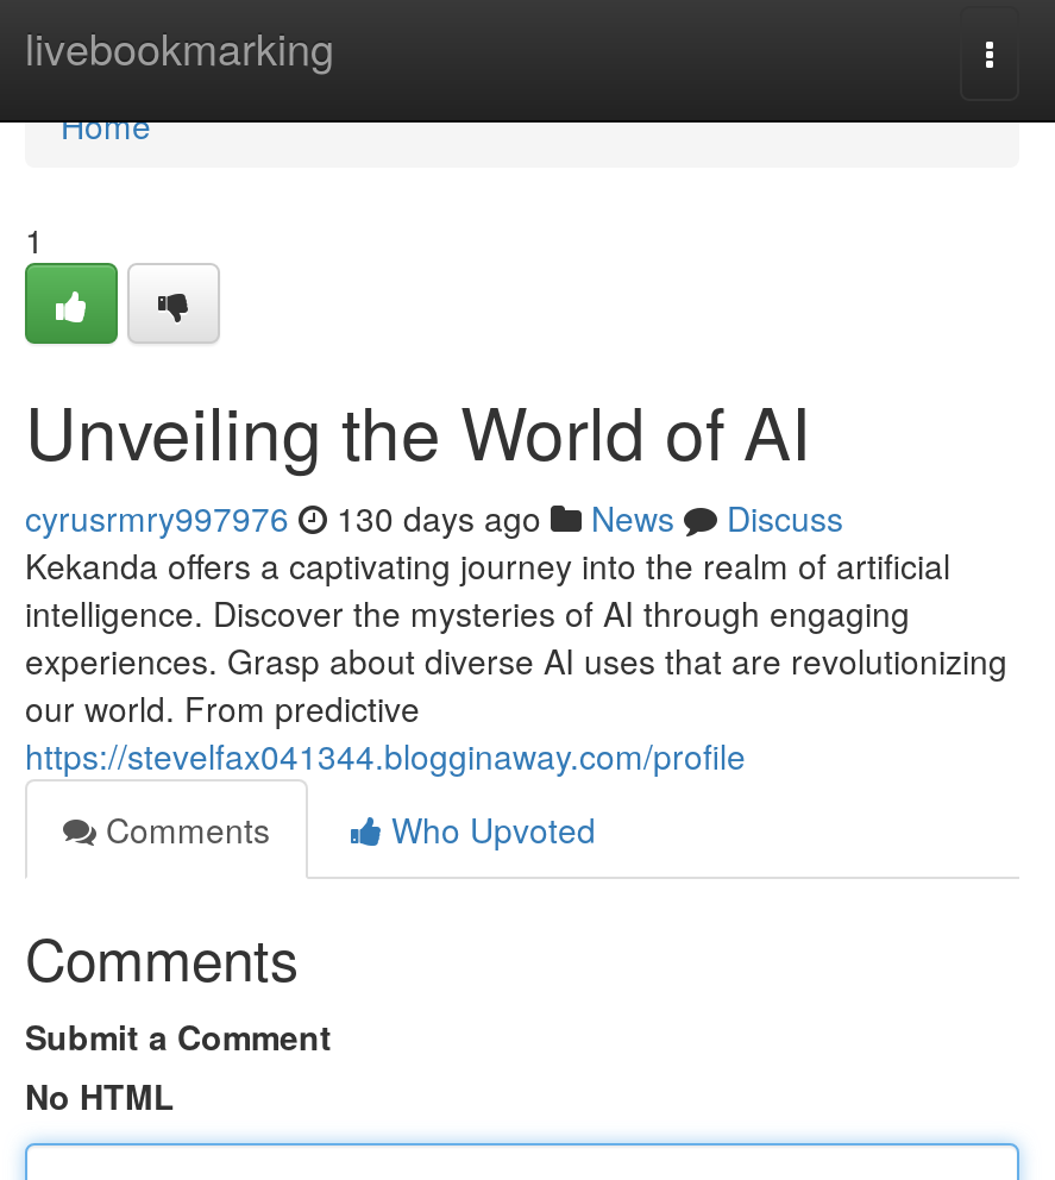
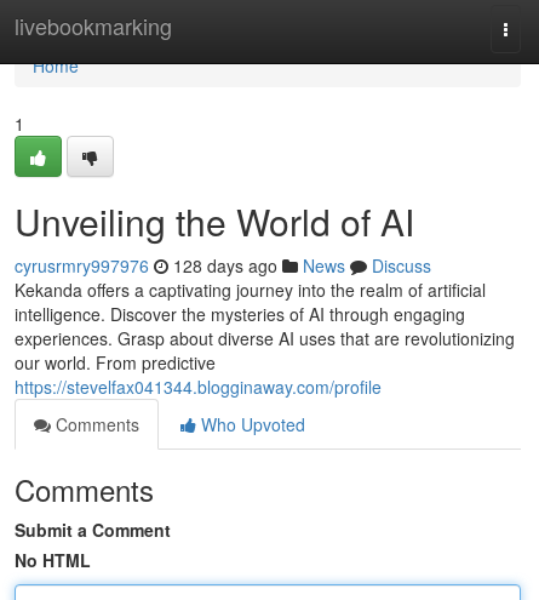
- cyrusrmry997976 130 days ago News Discuss
+ cyrusrmry997976 128 days ago News Discuss
